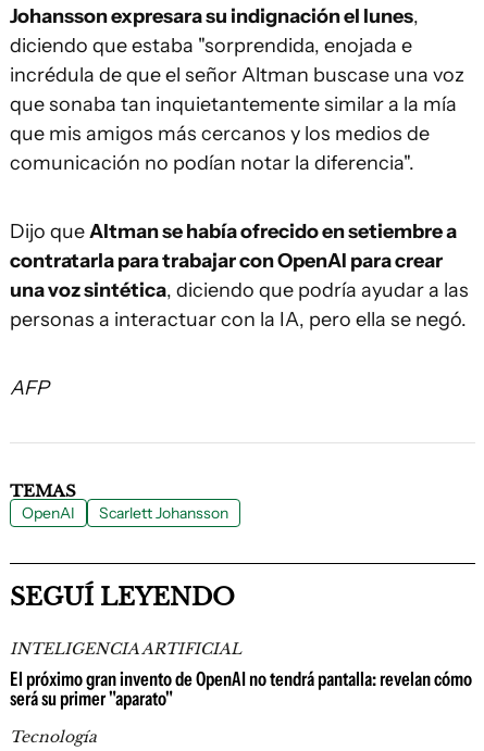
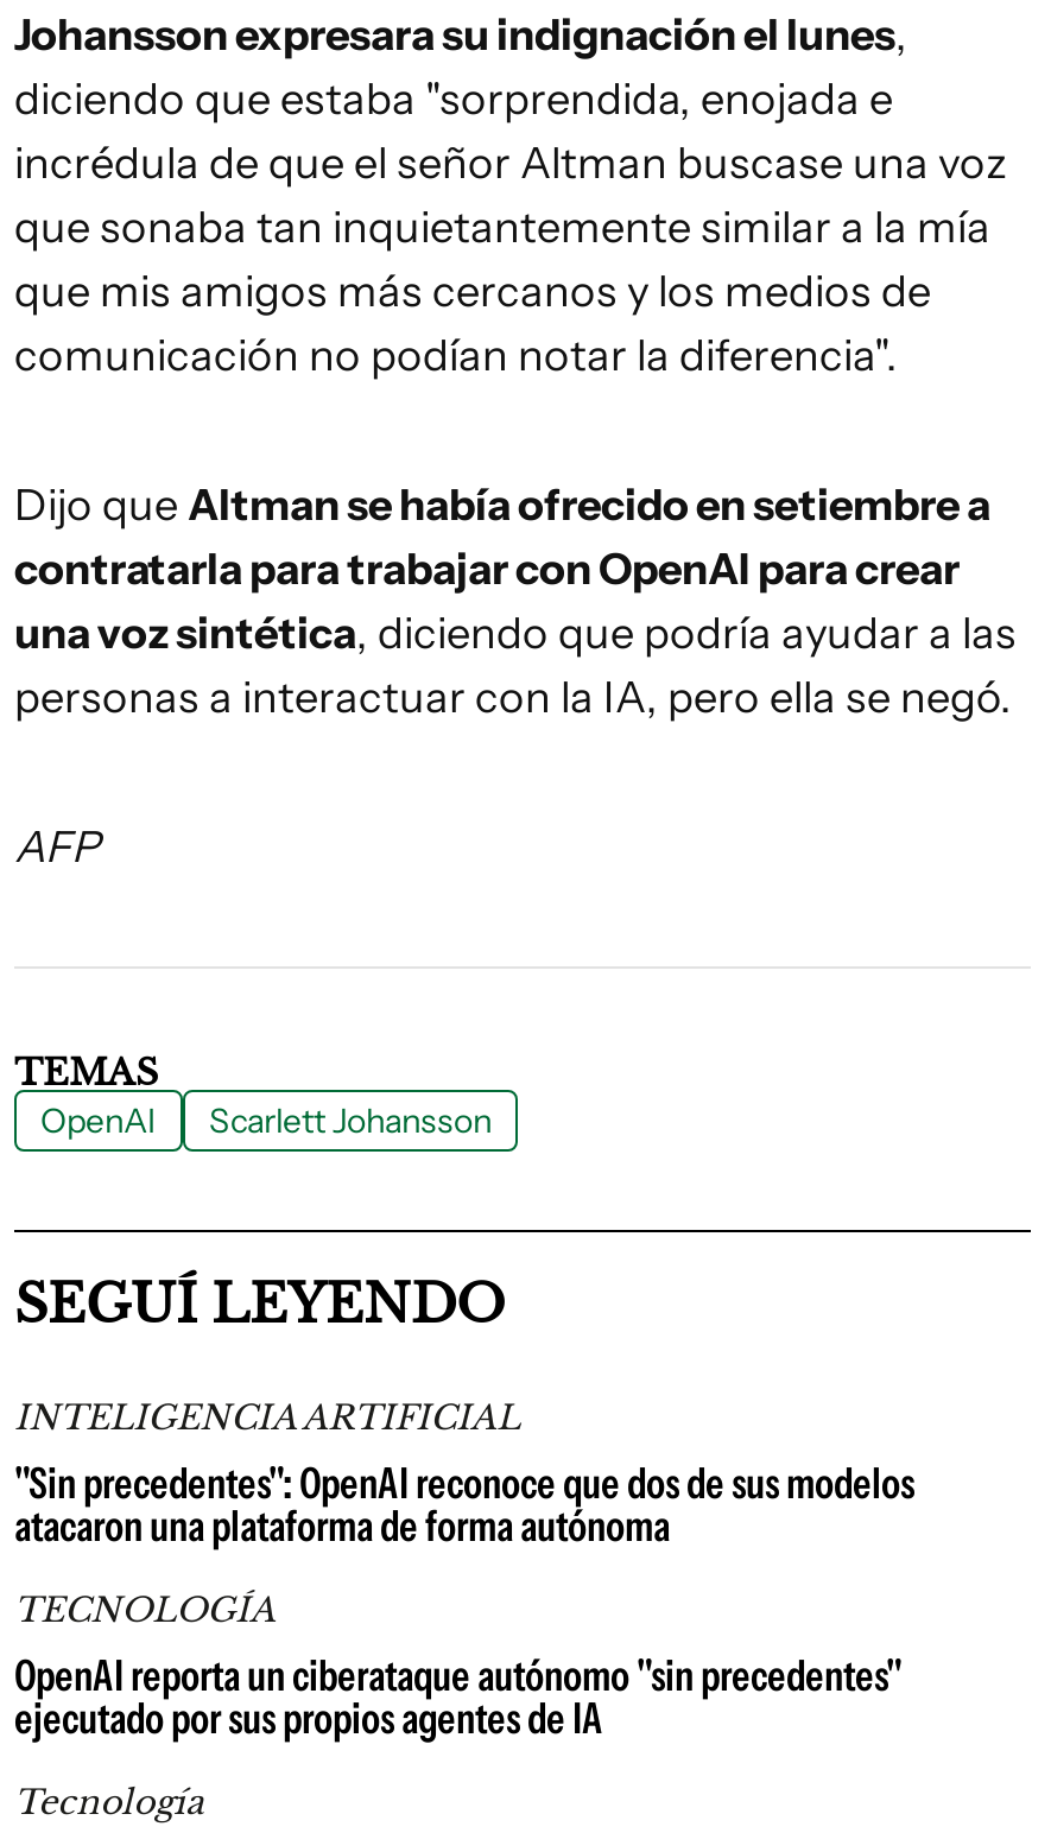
- El próximo gran invento de OpenAI no tendrá pantalla: revelan cómo
- será su primer "aparato"
+ "Sin precedentes": OpenAI reconoce que dos de sus modelos
+ atacaron una plataforma de forma autónoma
+ TECNOLOGÍA
+ OpenAI reporta un ciberataque autónomo "sin precedentes"
+ ejecutado por sus propios agentes de IA
